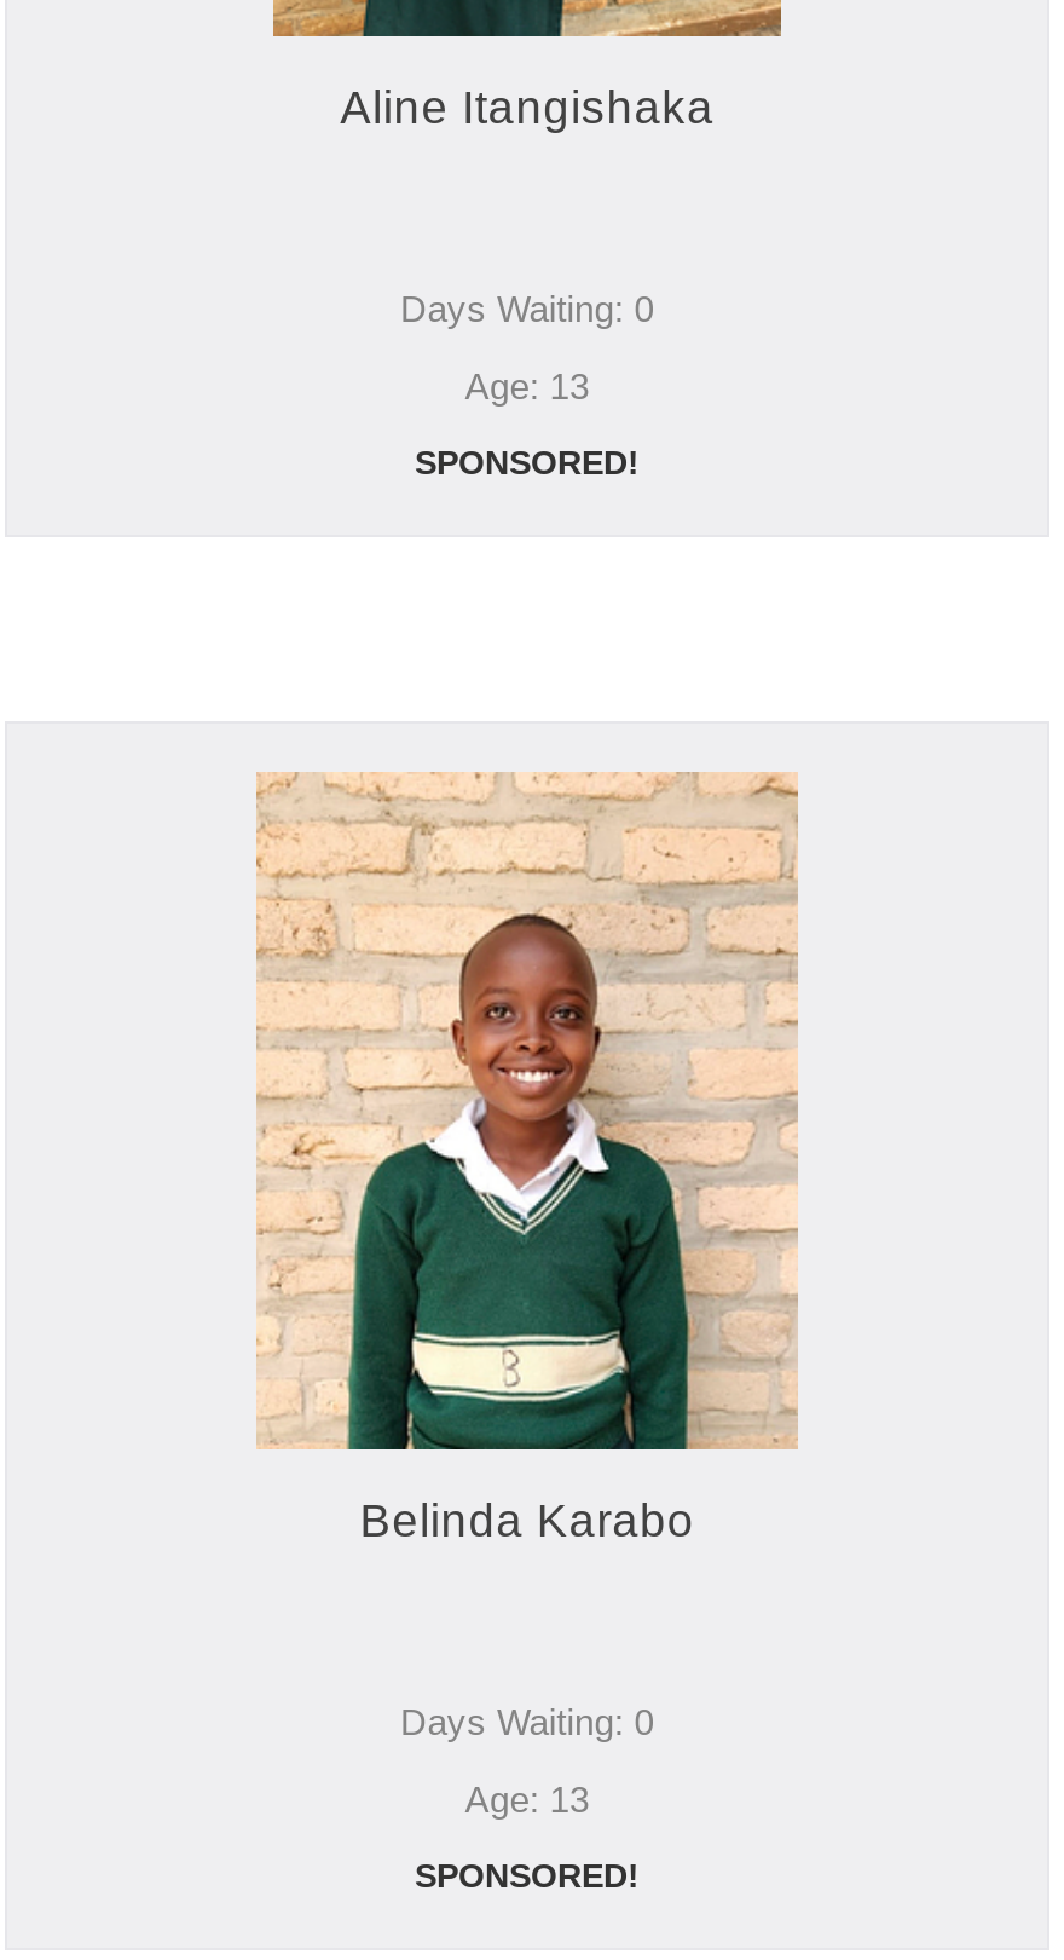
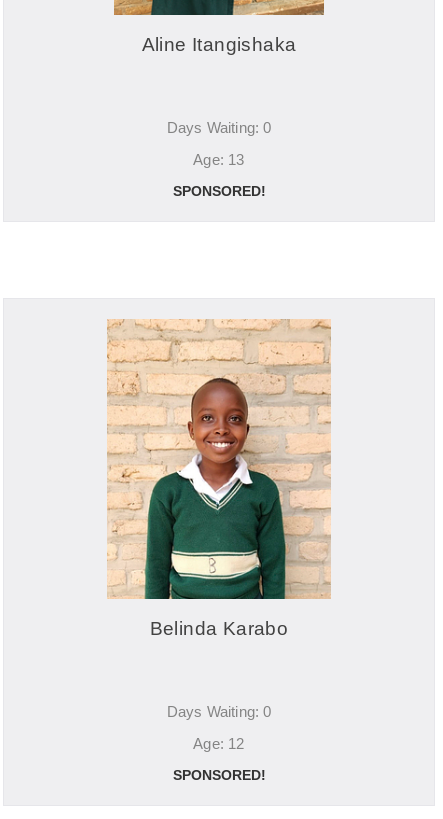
- Age: 13
+ Age: 12
